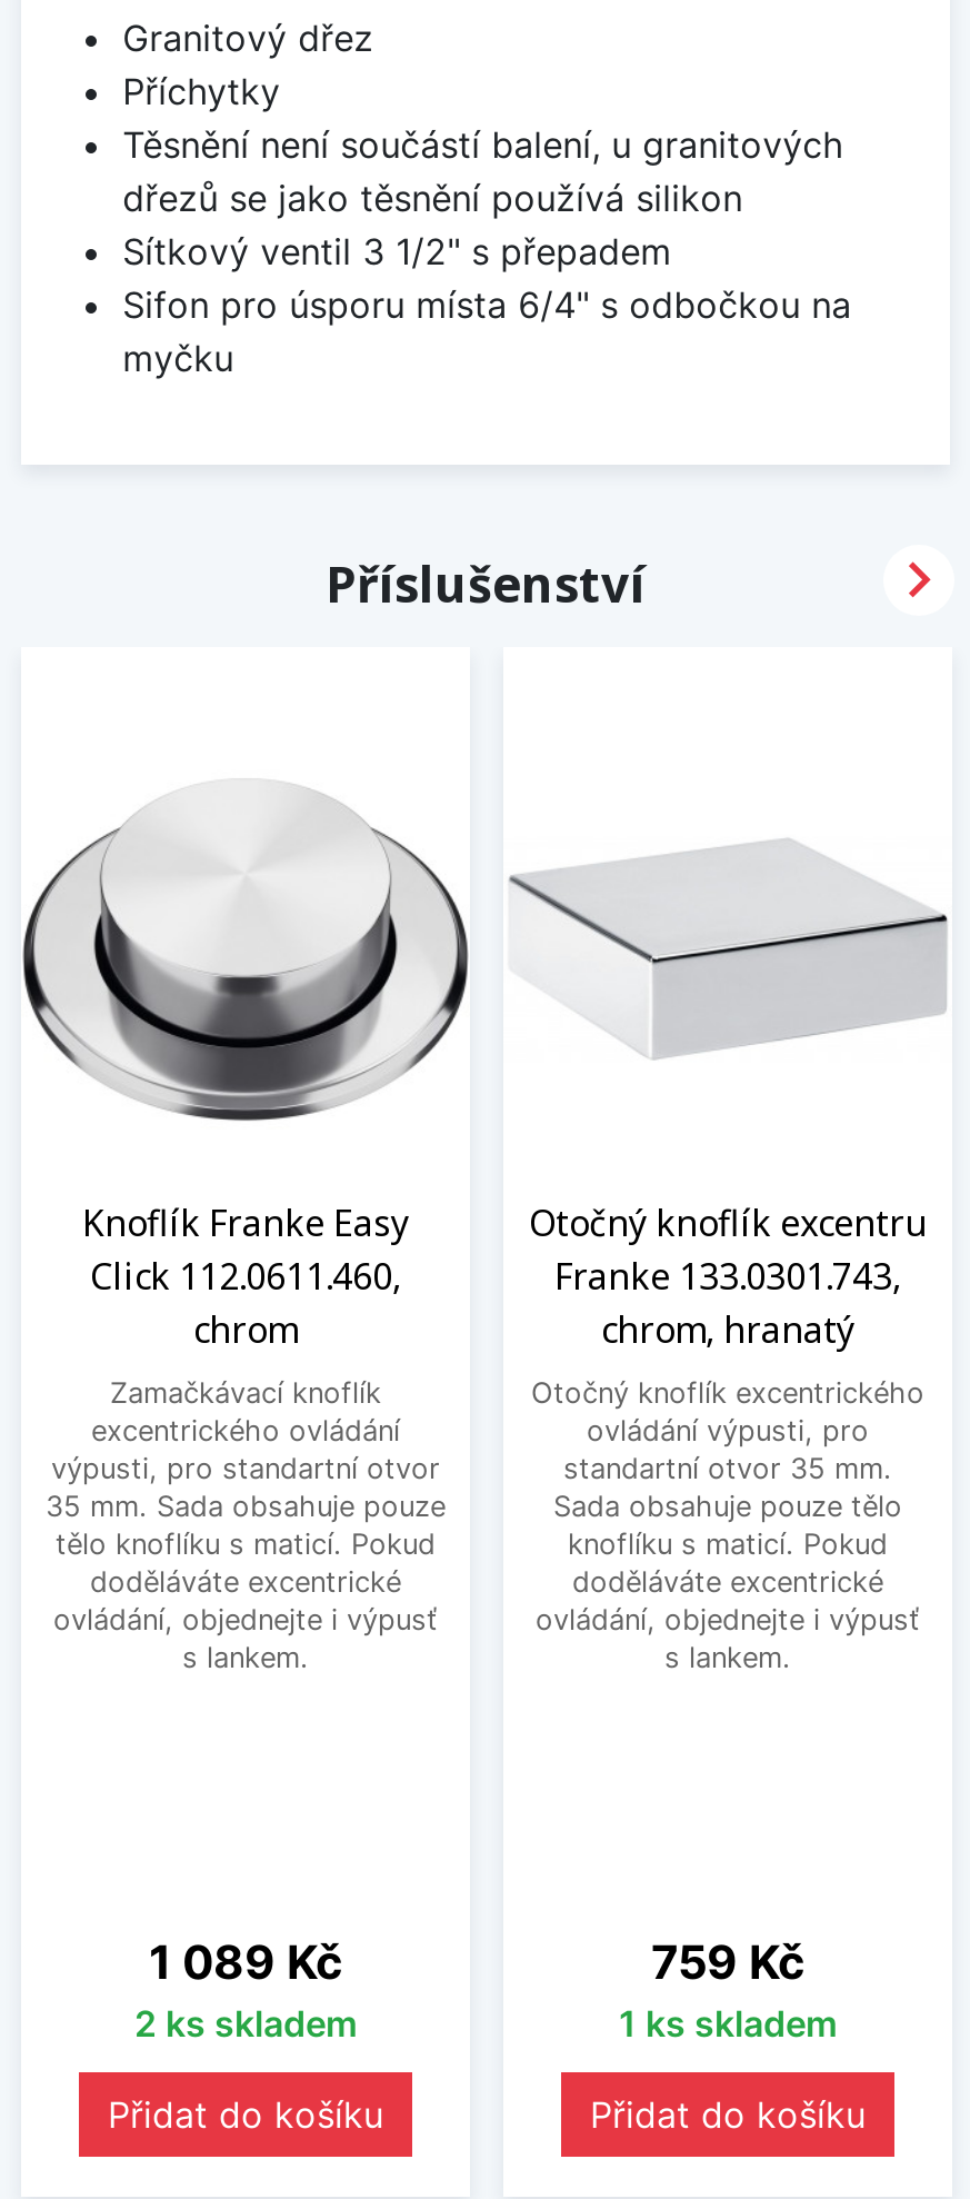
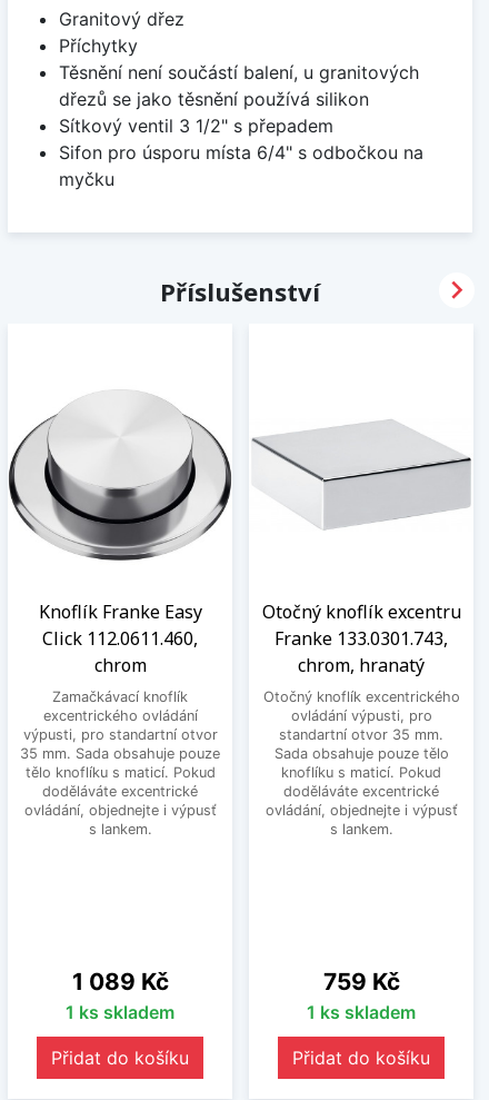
- 2 ks skladem
+ 1 ks skladem
